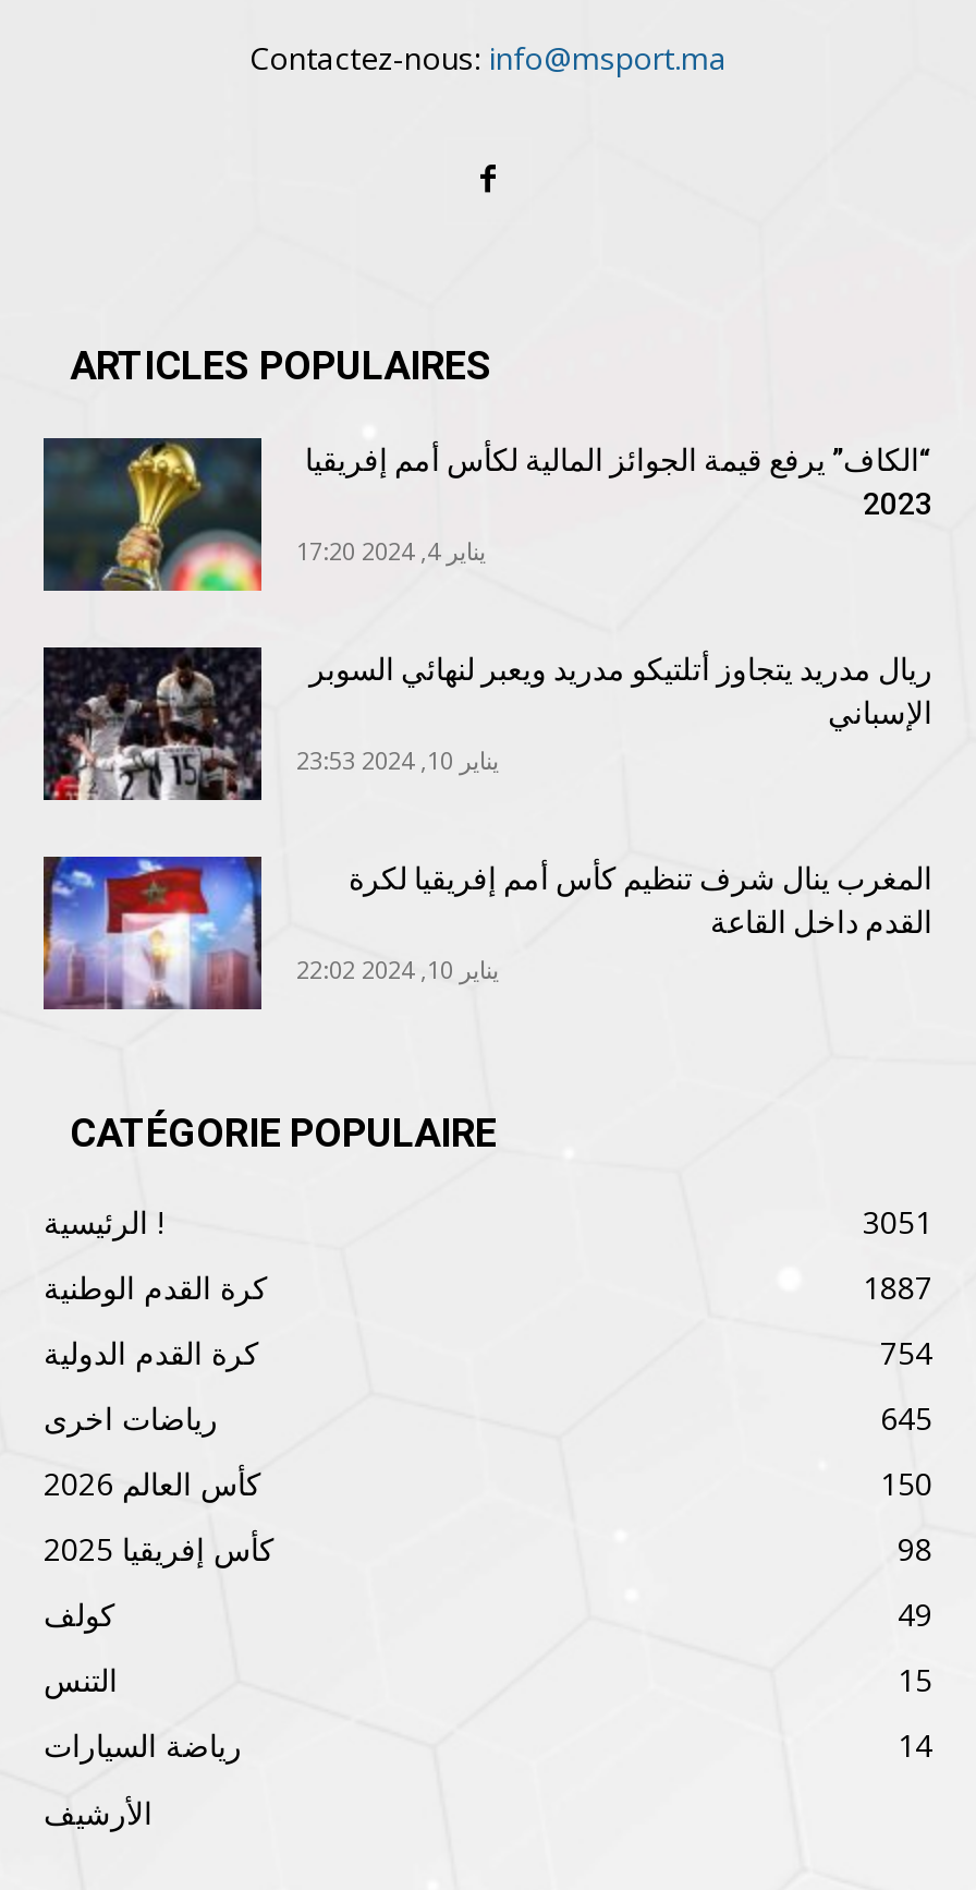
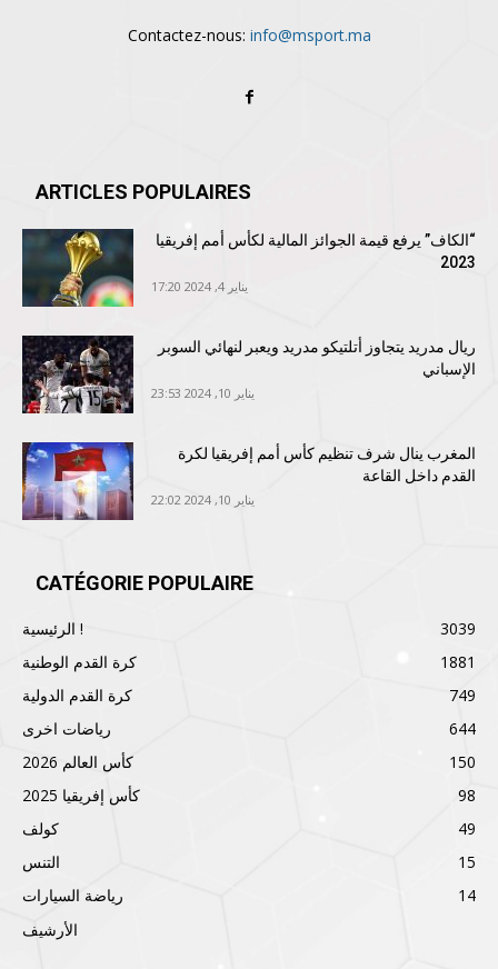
- 3051
+ 3039

- 1887
+ 1881

- 754
+ 749

- 645
+ 644
